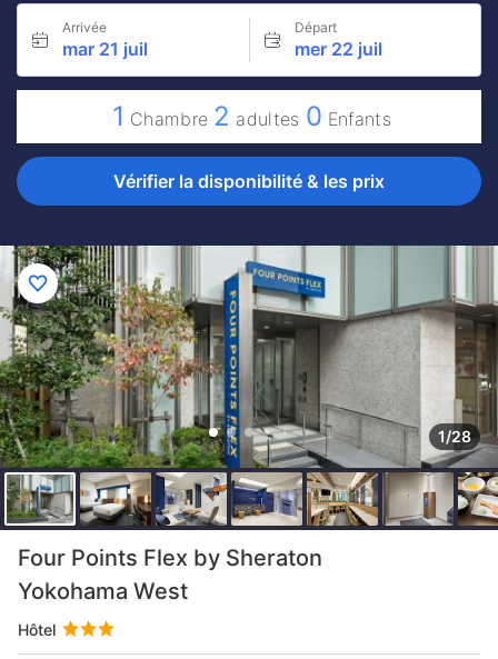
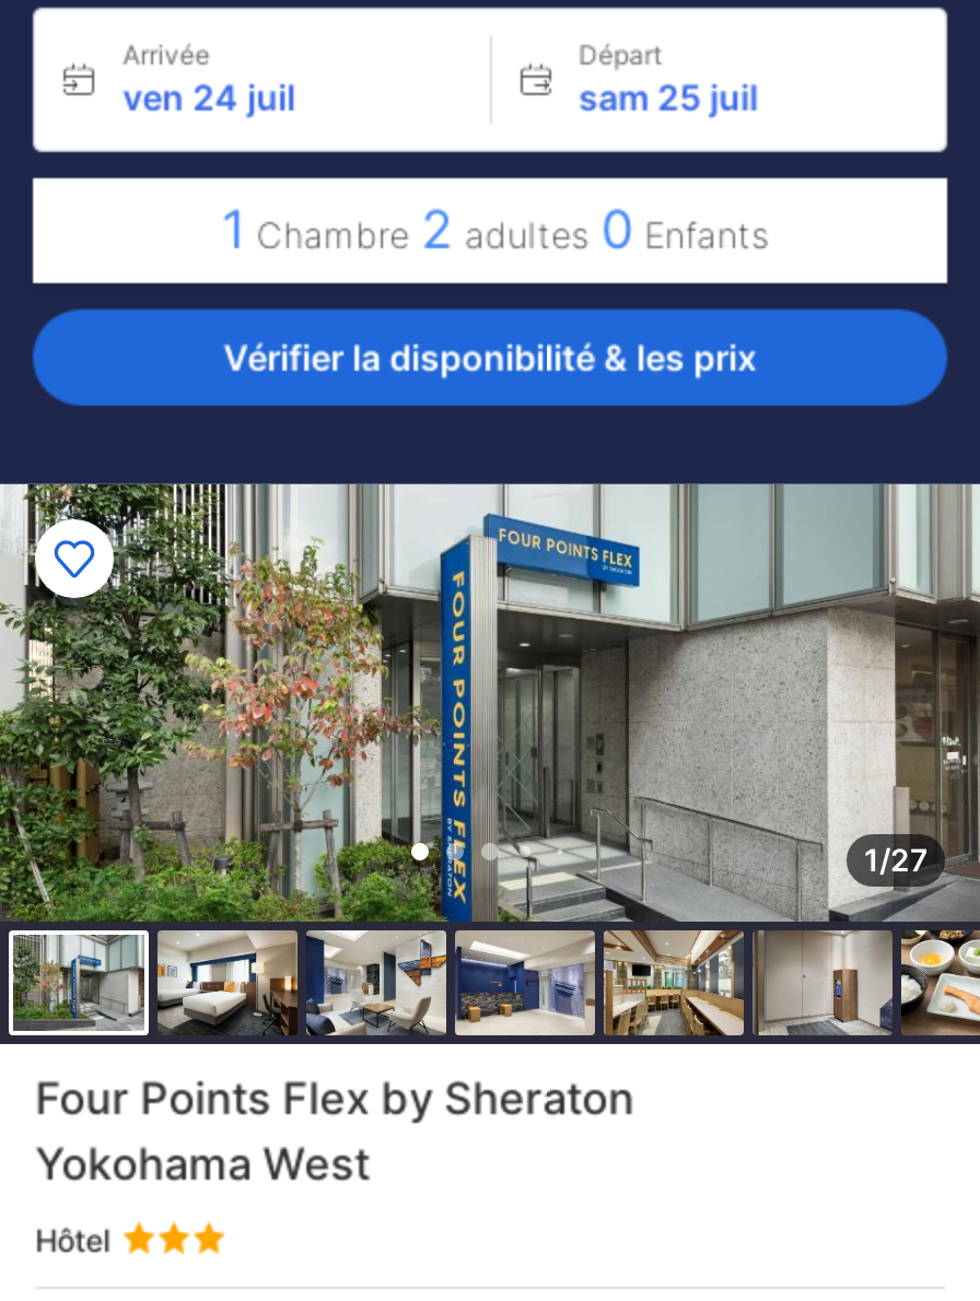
- mar 21 juil
+ ven 24 juil

- mer 22 juil
+ sam 25 juil

- 1/28
+ 1/27
